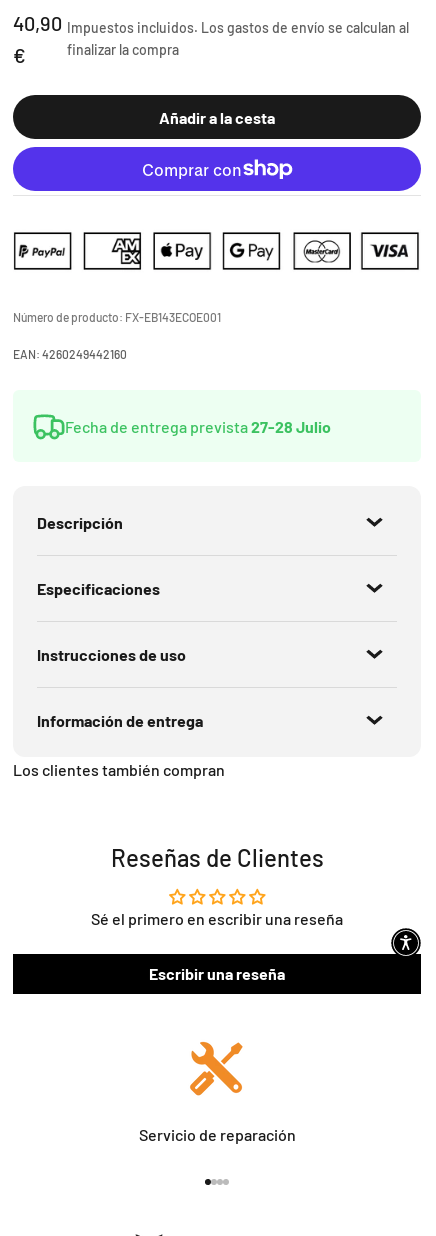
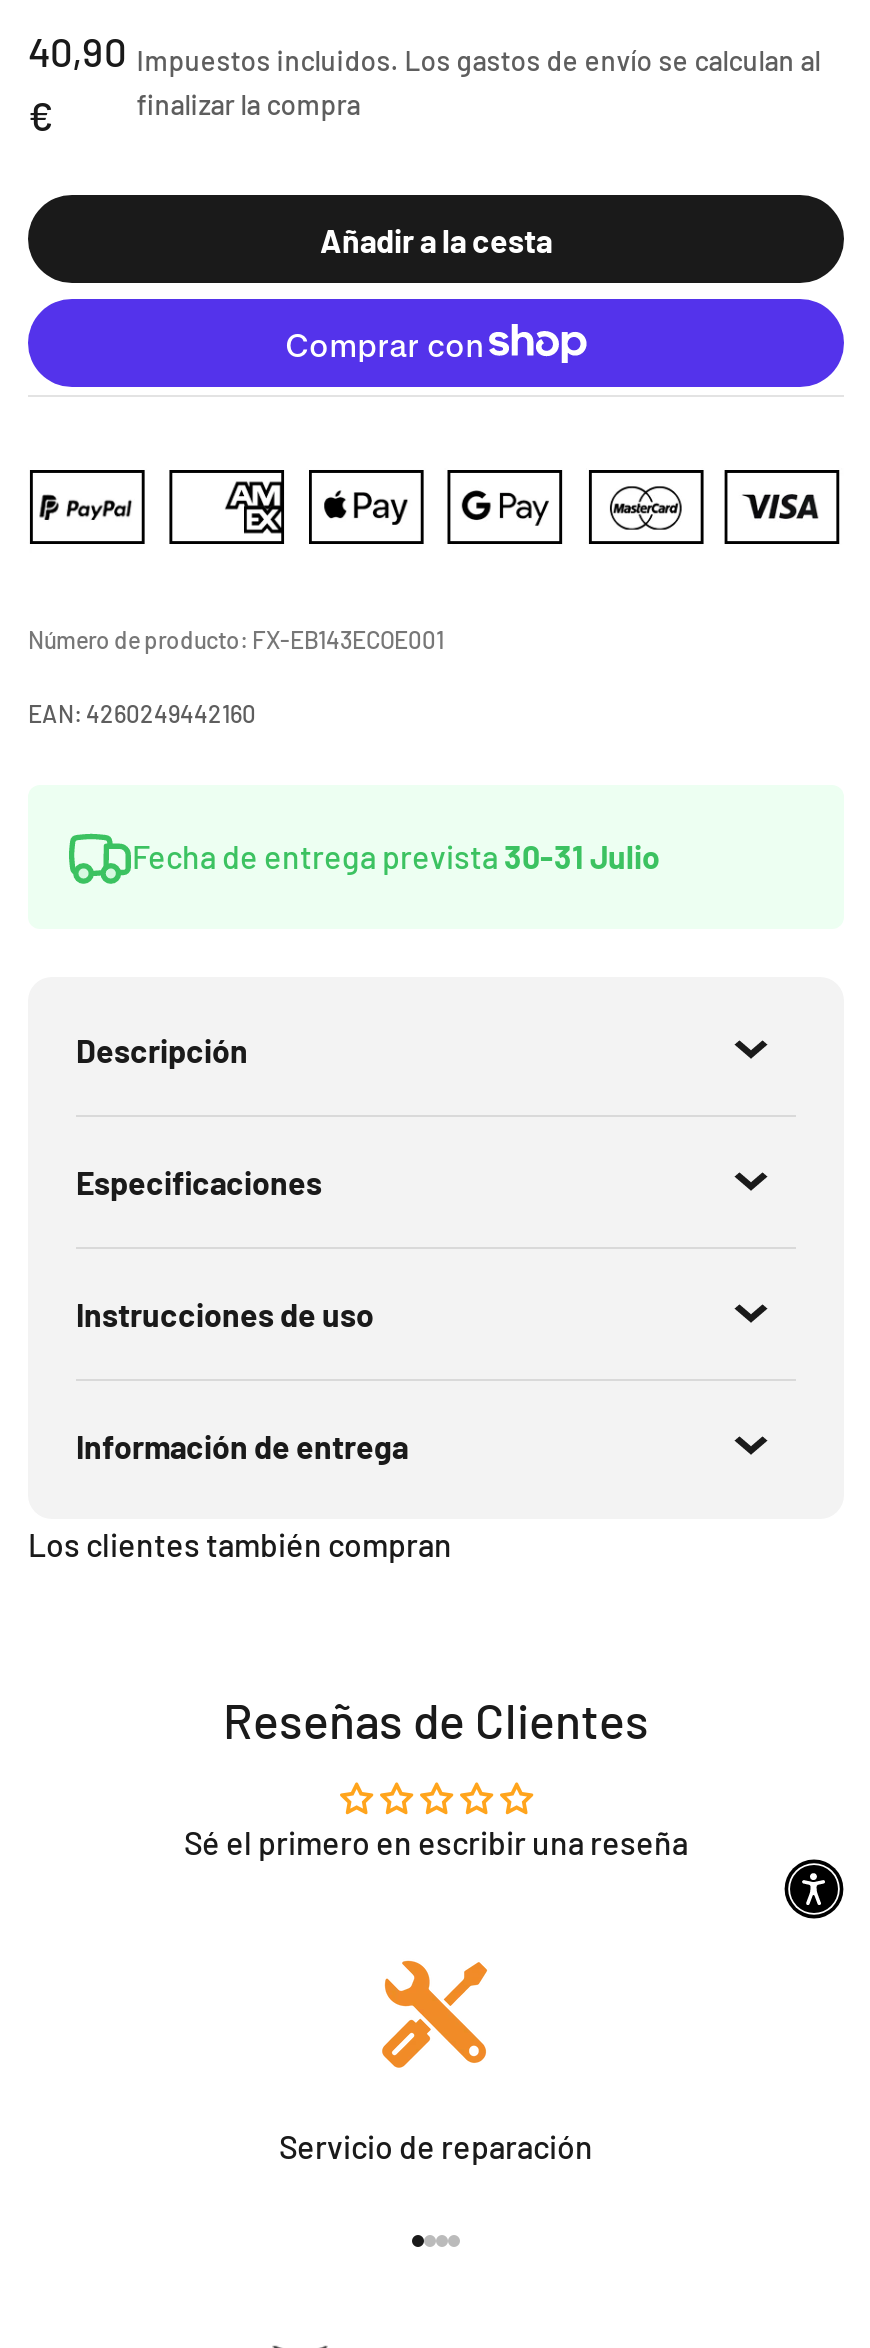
- Fecha de entrega prevista 27-28 Julio
+ Fecha de entrega prevista 30-31 Julio

- Escribir una reseña
